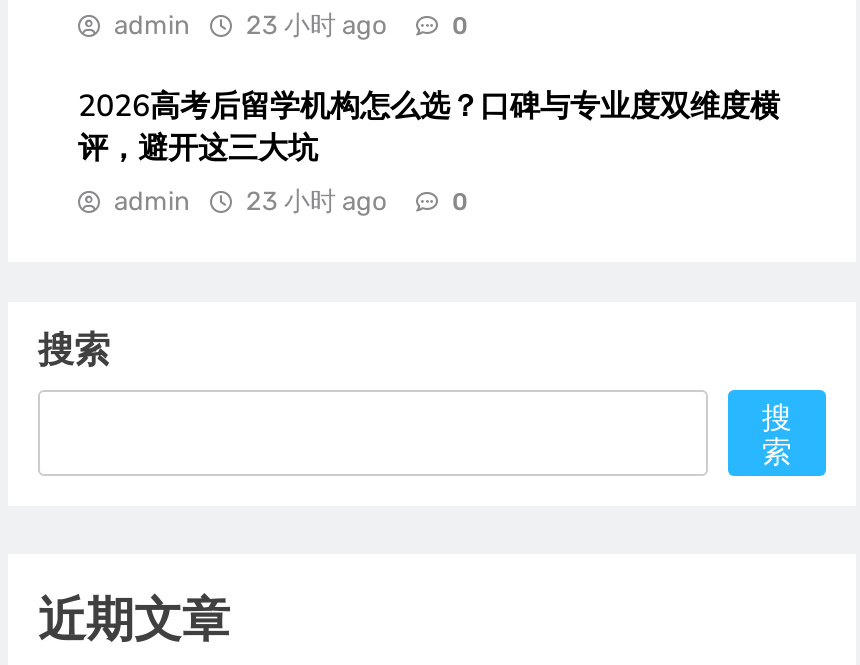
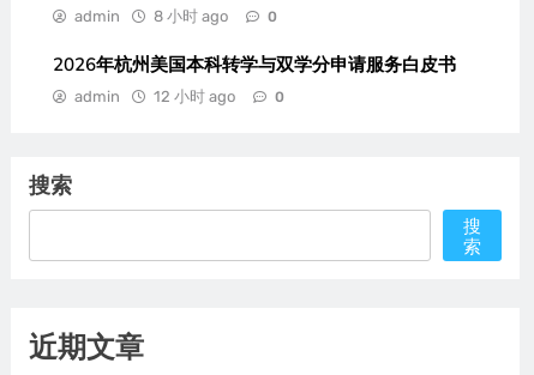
- admin 23 小时 ago
+ admin 8 小时 ago

- 2026高考后留学机构怎么选？口碑与专业度双维度横
- 评，避开这三大坑
+ 2026年杭州美国本科转学与双学分申请服务白皮书

- admin 23 小时 ago
+ admin 12 小时 ago
